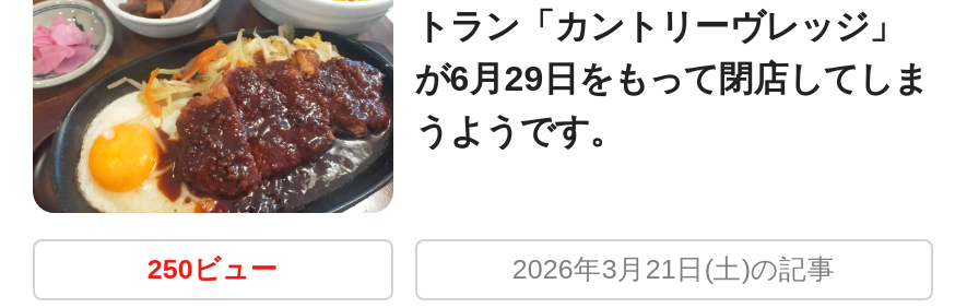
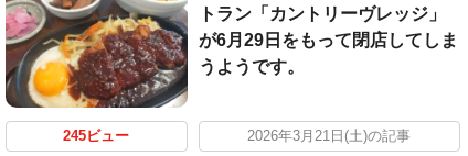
- 250ビュー
+ 245ビュー
